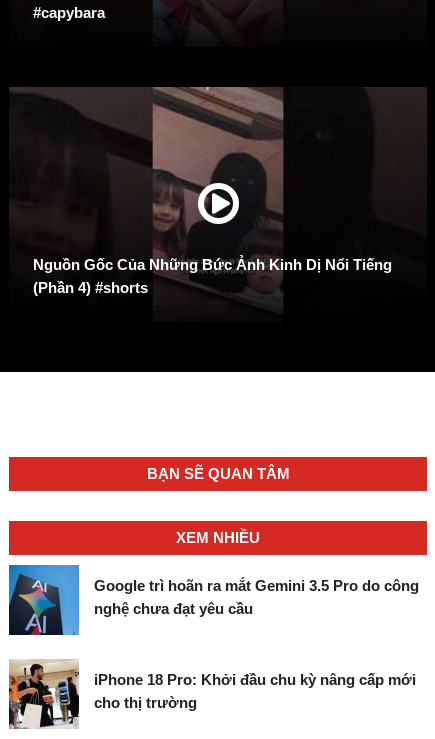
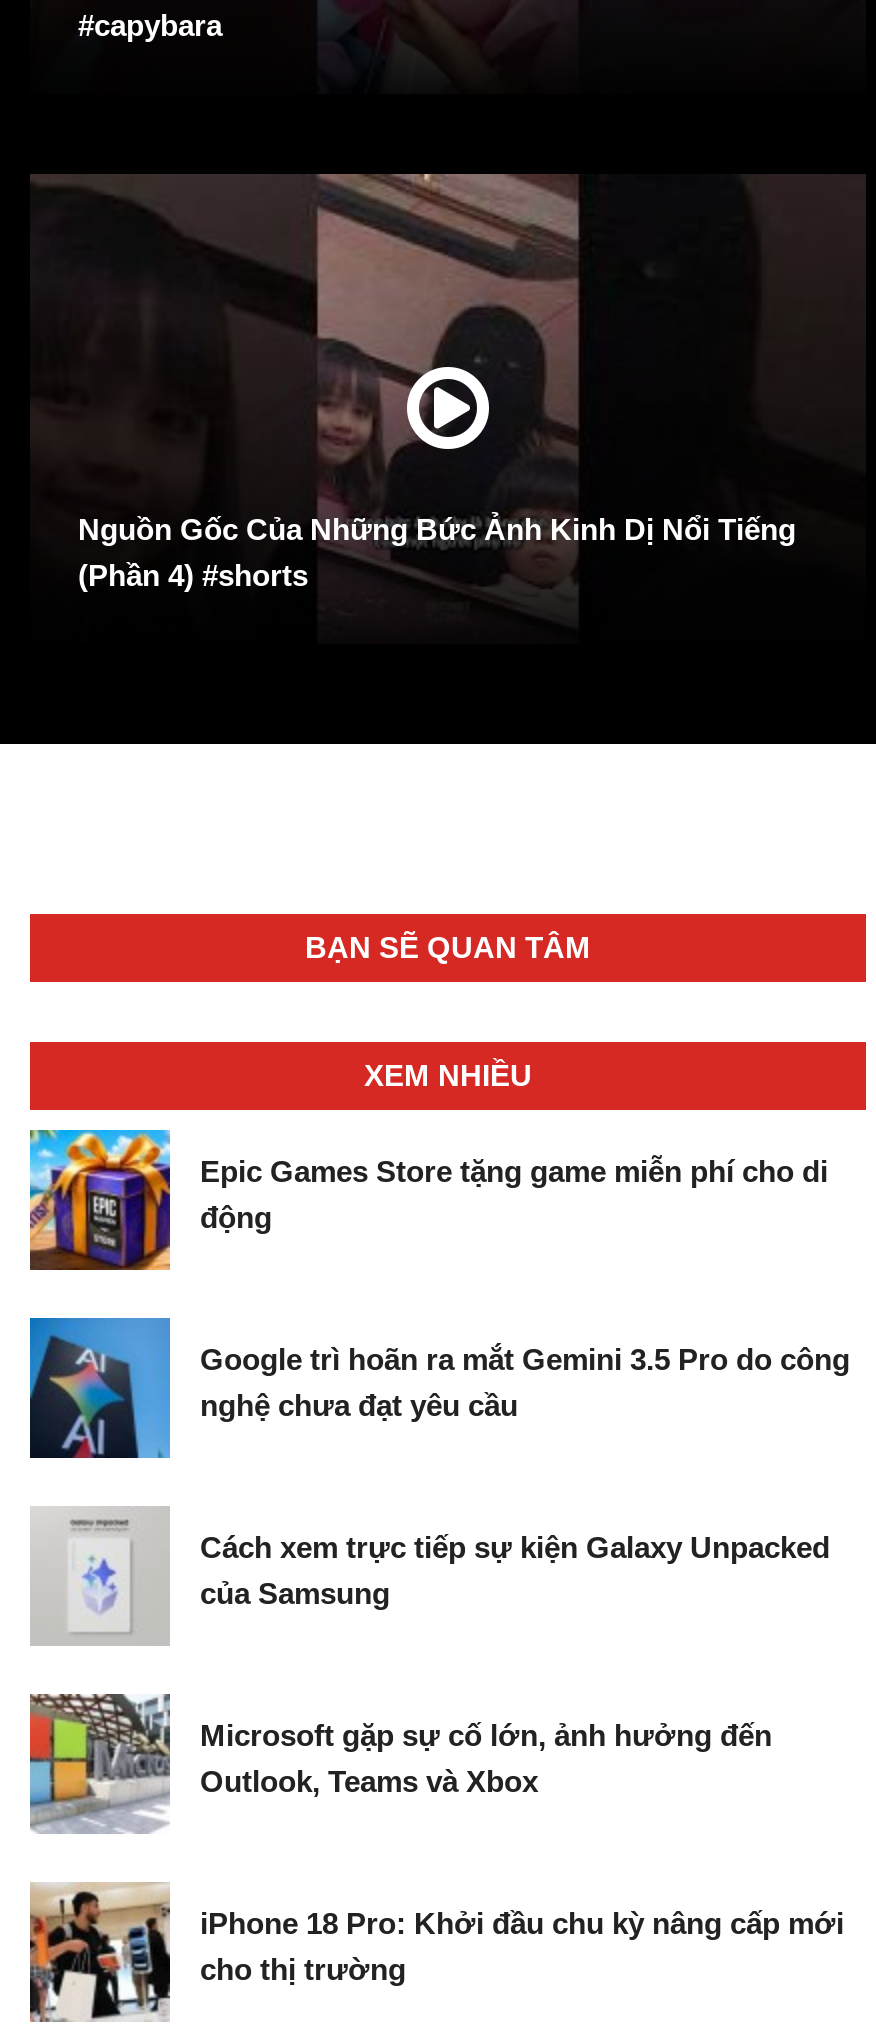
+ [image]
+ Epic Games Store tặng game miễn phí cho di
+ động

+ [image]
+ Microsoft gặp sự cố lớn, ảnh hưởng đến
+ Outlook, Teams và Xbox

+ [image]
+ Cách xem trực tiếp sự kiện Galaxy Unpacked
+ của Samsung
